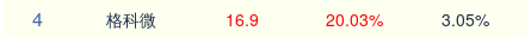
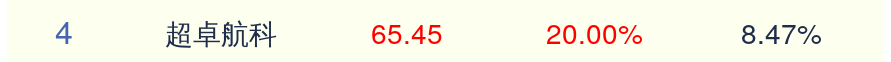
- 格科微
- 16.9
- 20.03%
- 3.05%
+ 超卓航科
+ 65.45
+ 20.00%
+ 8.47%
